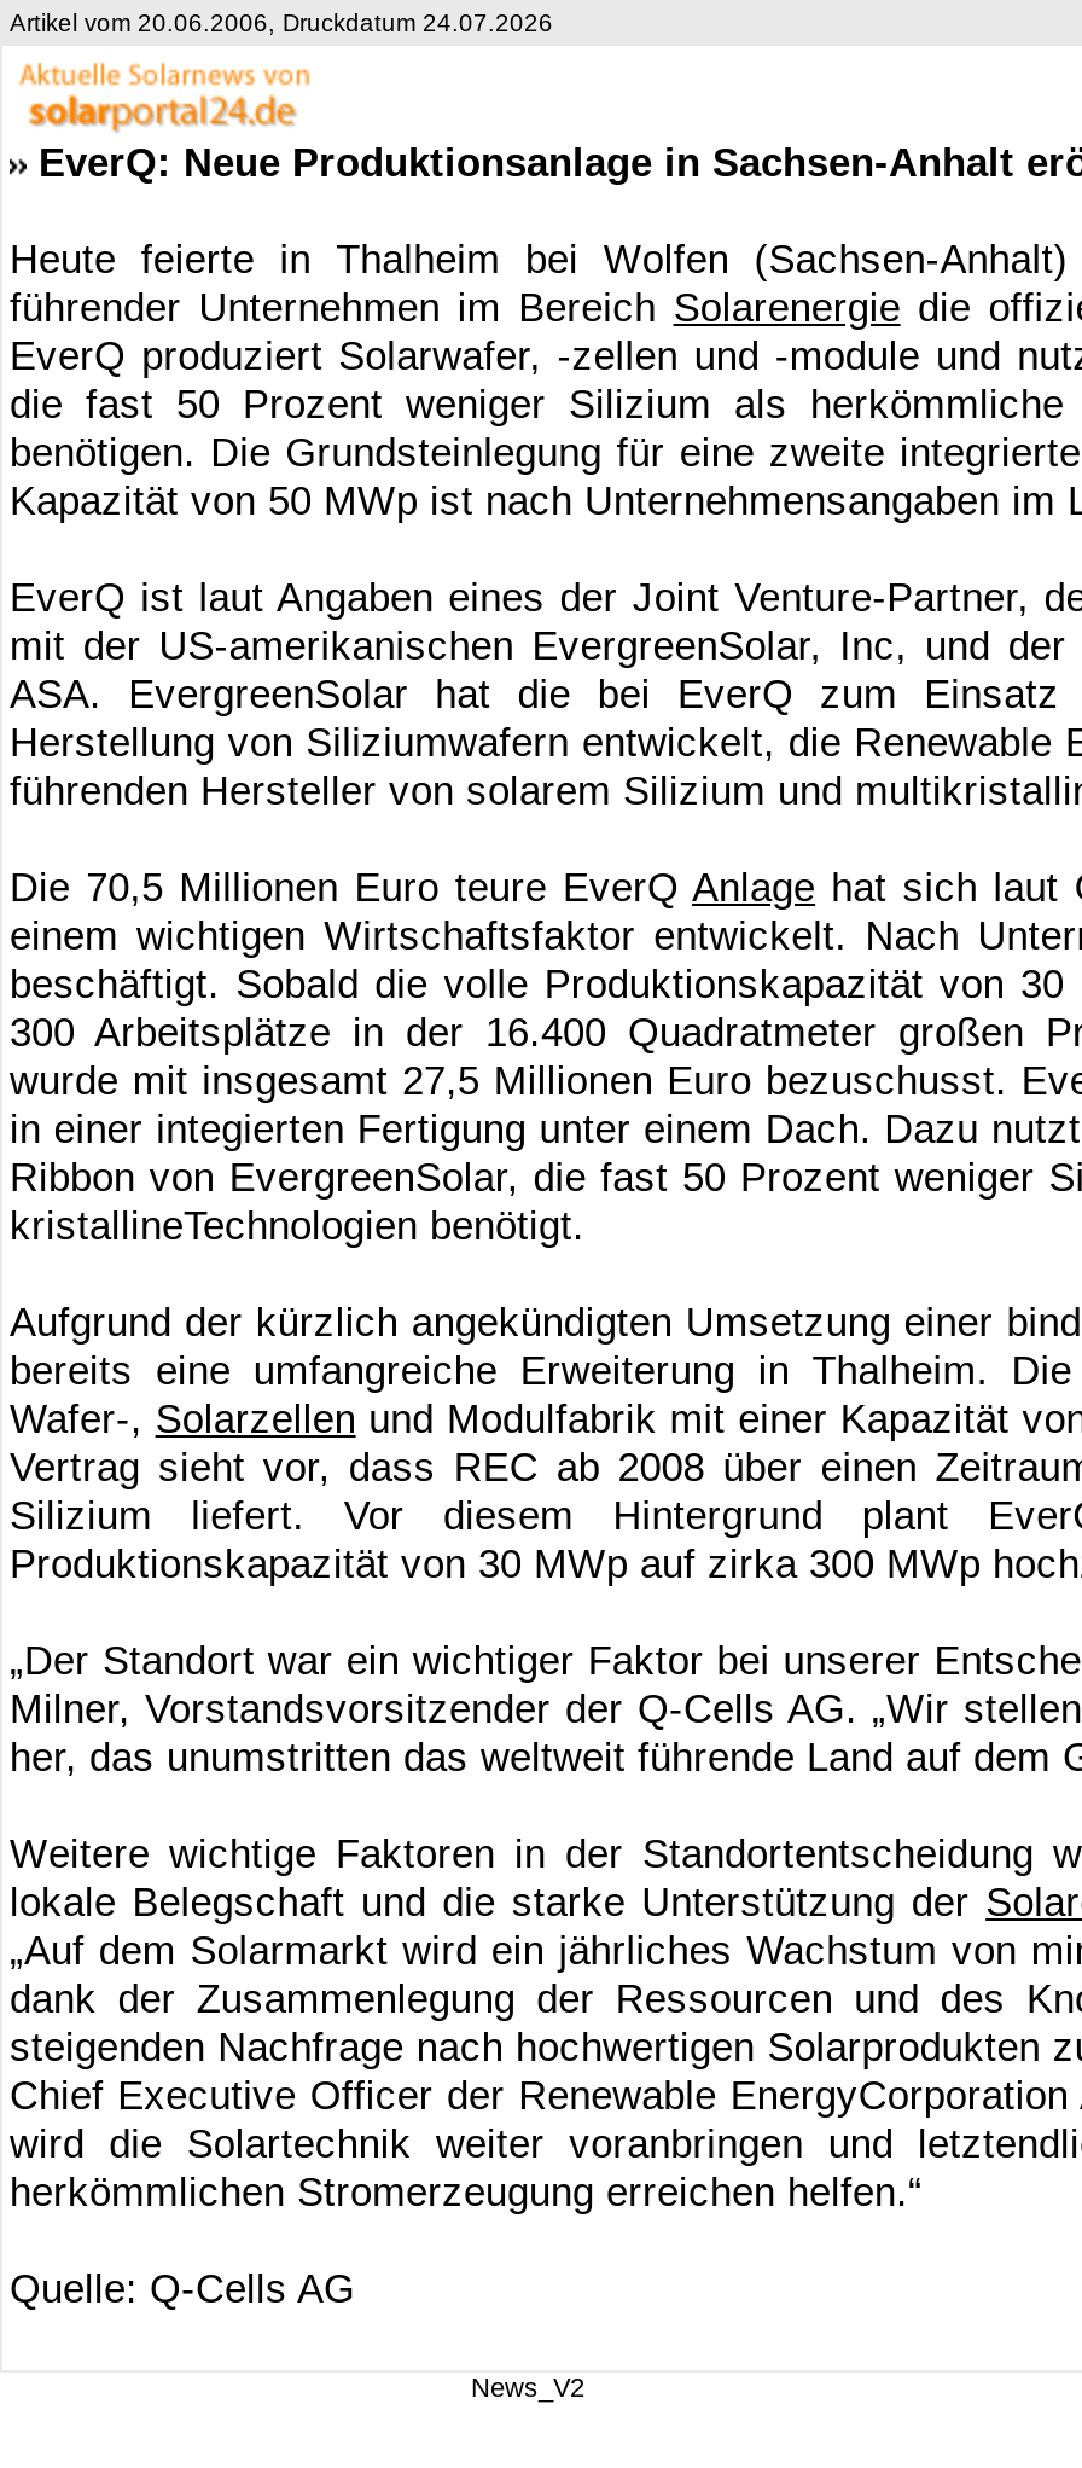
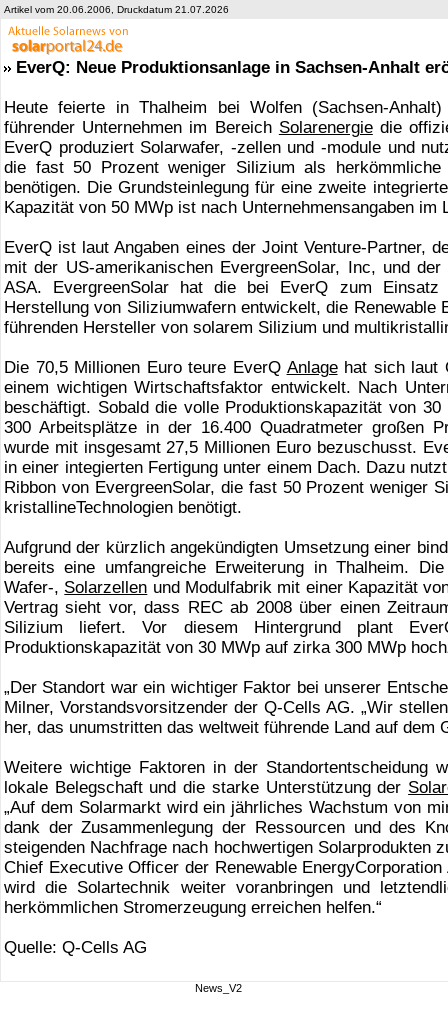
- Artikel vom 20.06.2006, Druckdatum 24.07.2026
+ Artikel vom 20.06.2006, Druckdatum 21.07.2026
